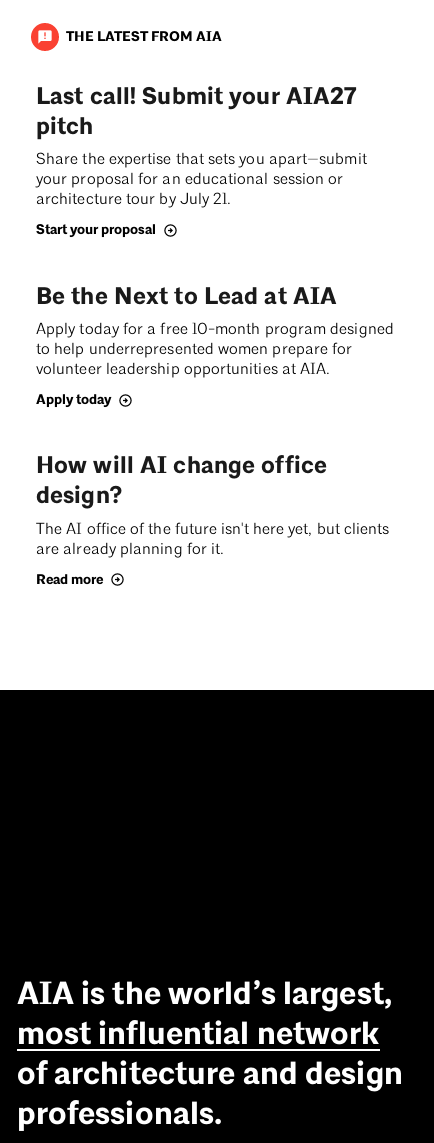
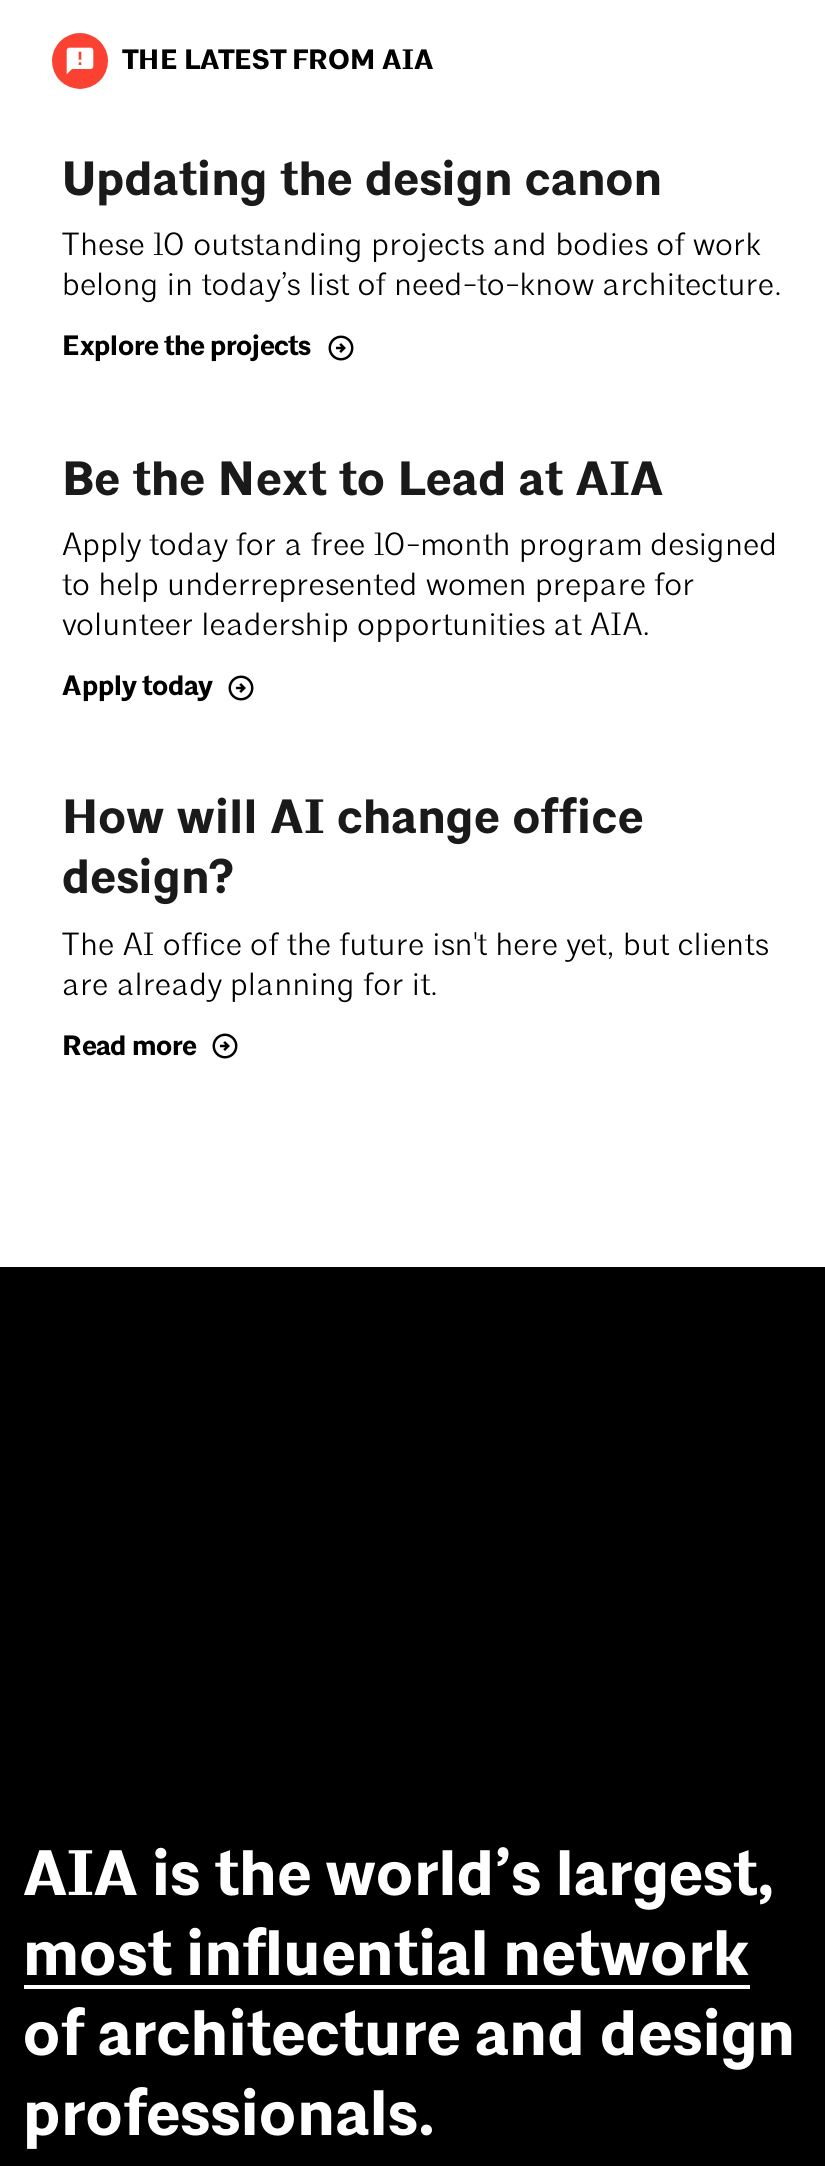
- Last call! Submit your AIA27
- pitch
- Share the expertise that sets you apart—submit
- your proposal for an educational session or
- architecture tour by July 21.
+ Updating the design canon
+ These 10 outstanding projects and bodies of work
+ belong in today’s list of need-to-know architecture.

- Start your proposal
+ Explore the projects
